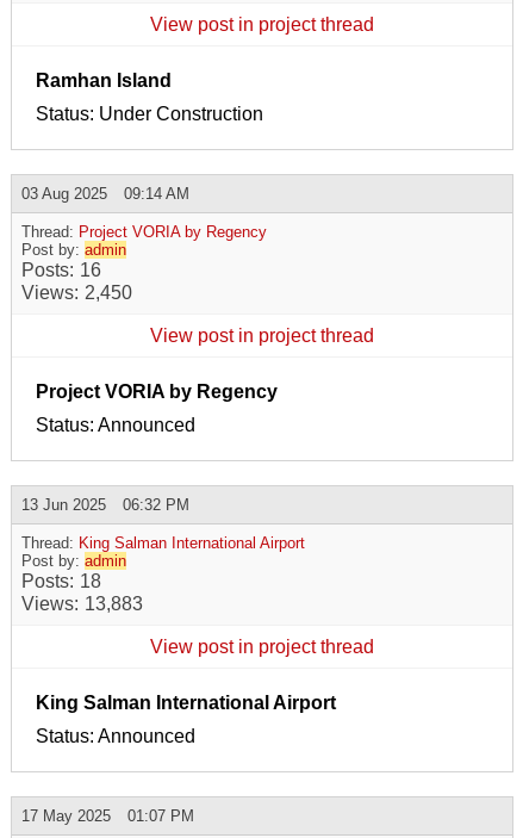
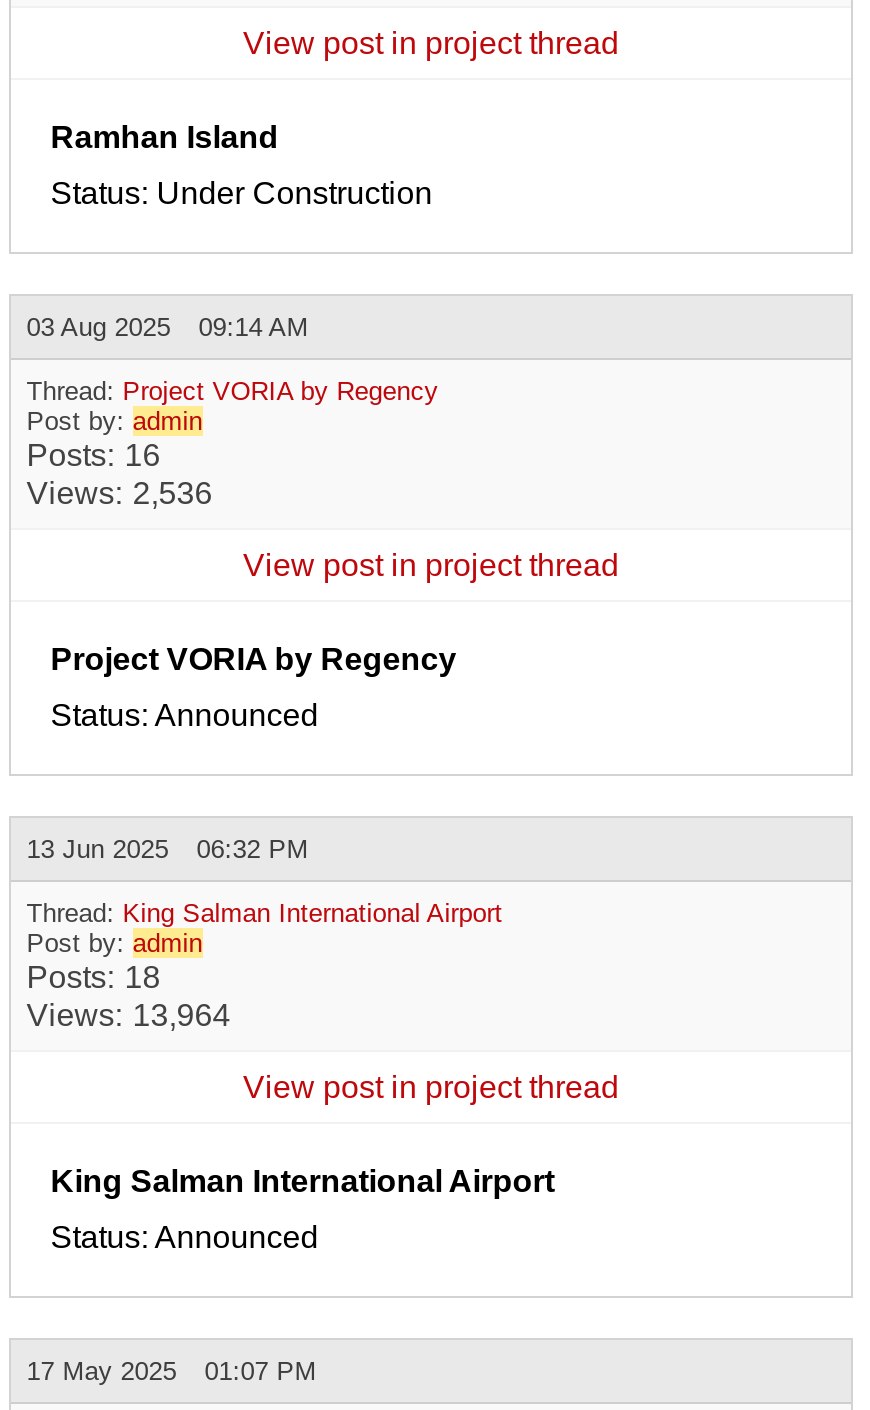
- Views 2,450
+ Views 2,536

- Views 13,883
+ Views 13,964
